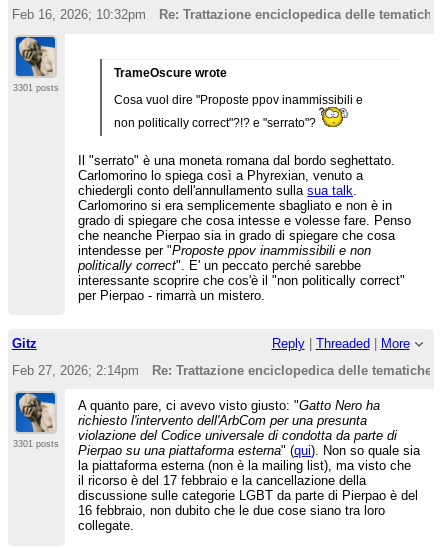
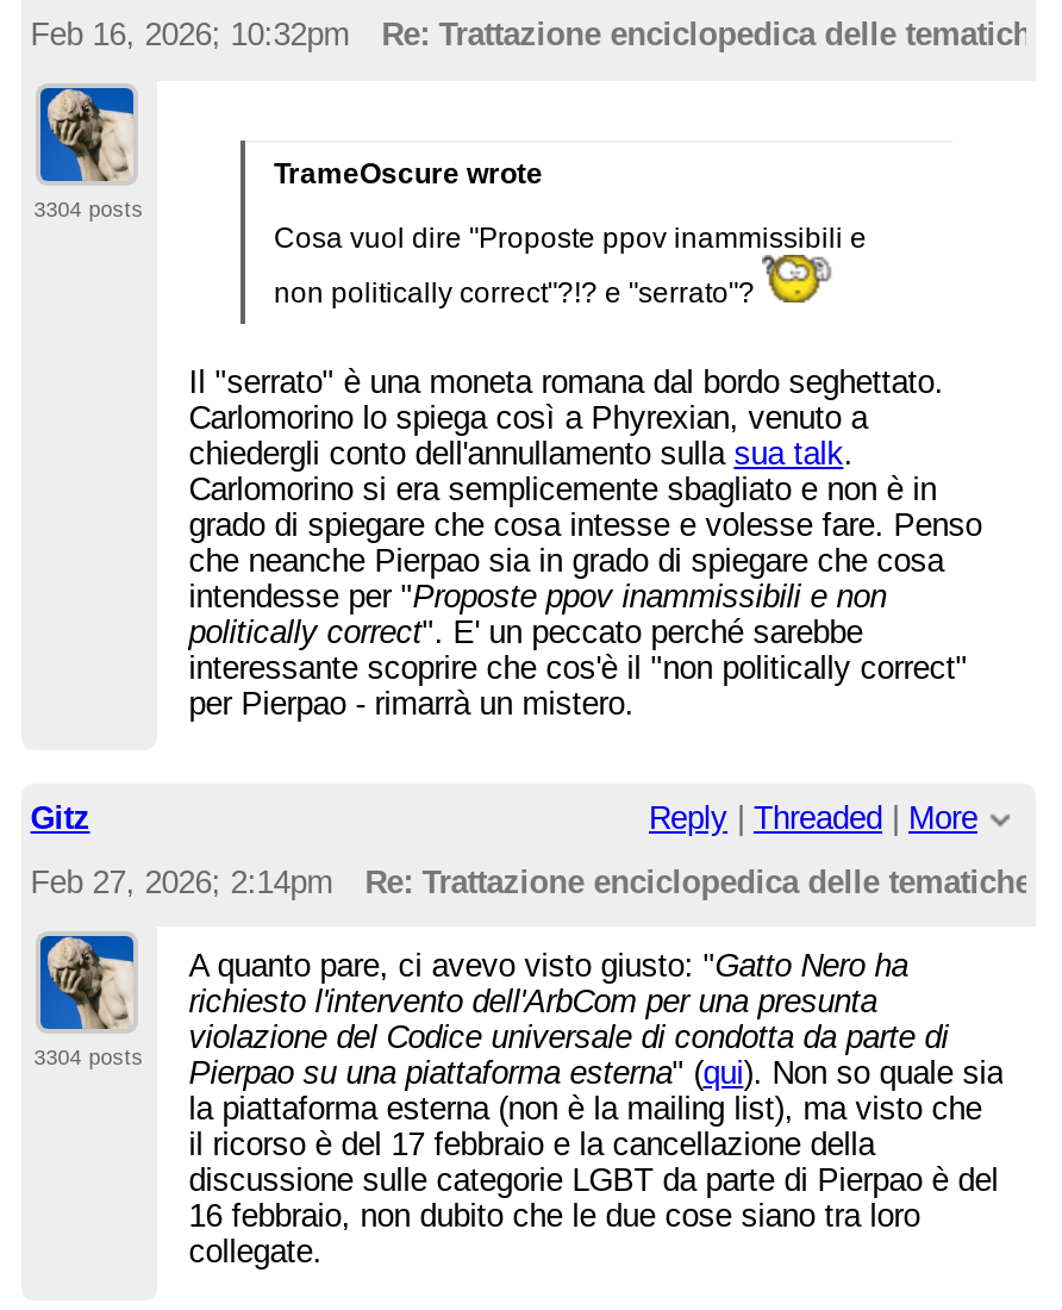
- 3301 posts
+ 3304 posts

- 3301 posts Pierpao su una piattaforma esterna" (qui). Non so quale sia
+ 3304 posts Pierpao su una piattaforma esterna" (qui). Non so quale sia
